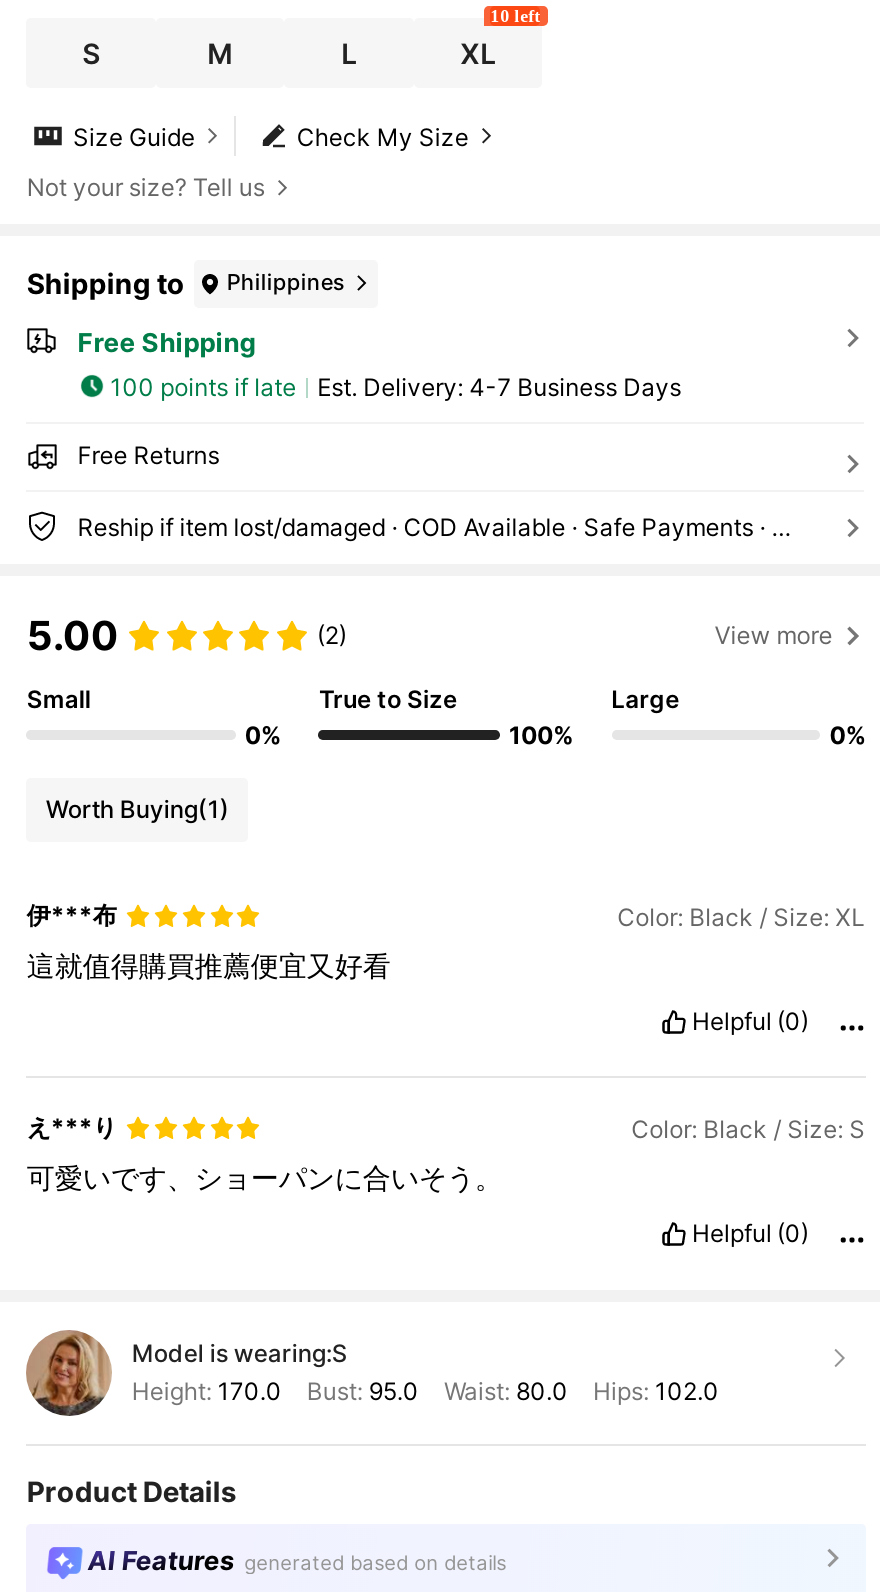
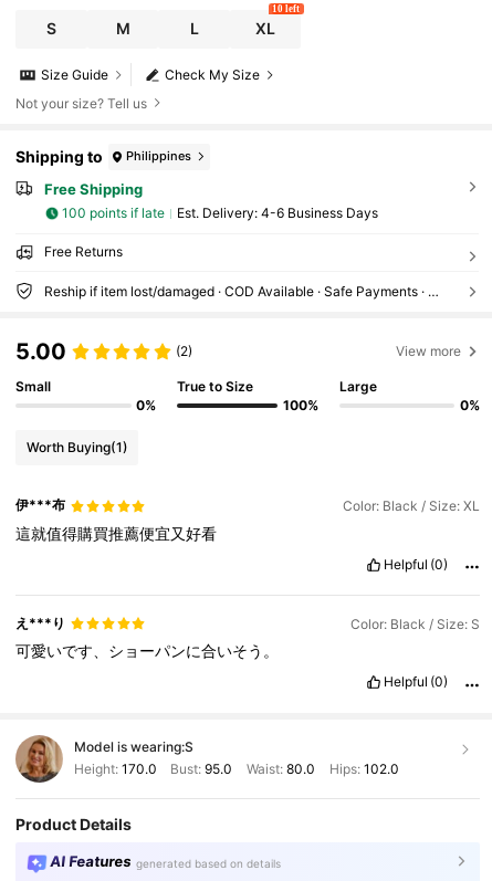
- Est. Delivery: 4-7 Business Days
+ Est. Delivery: 4-6 Business Days
